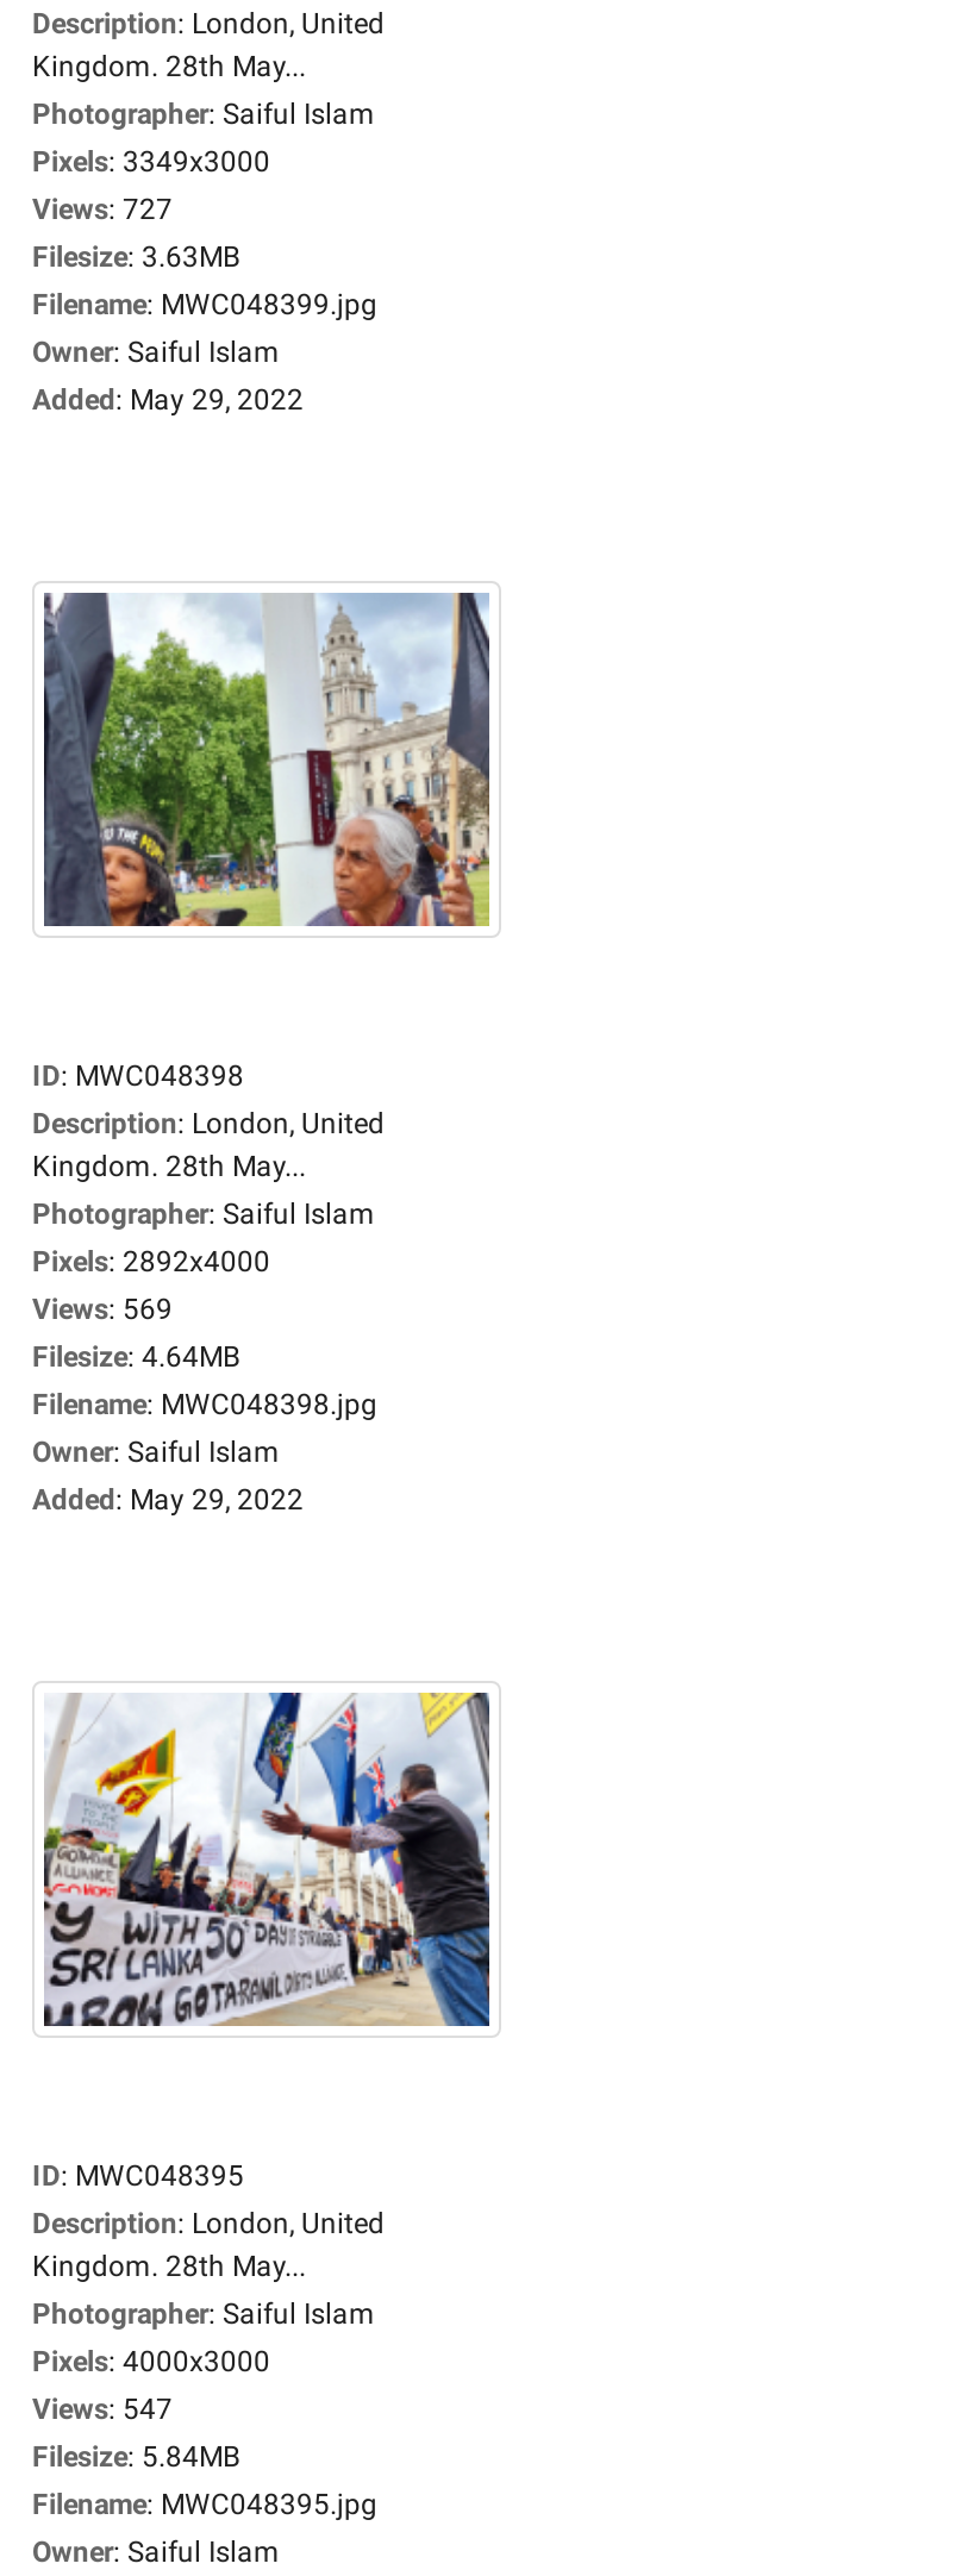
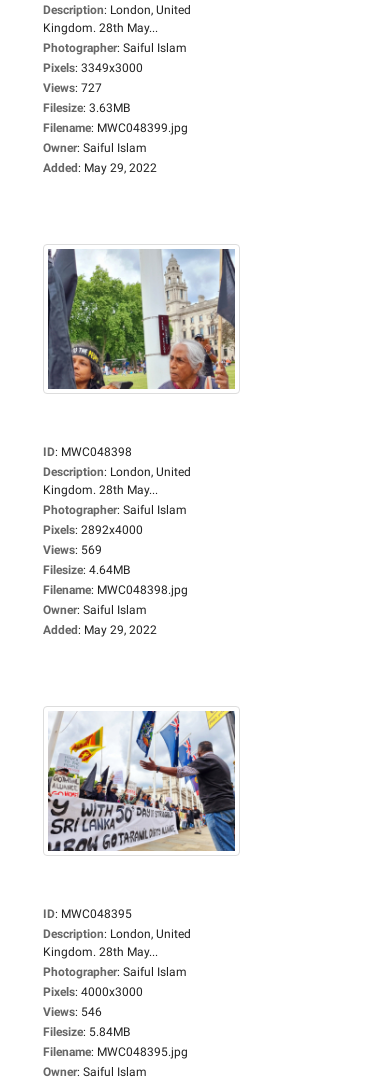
- Views: 547
+ Views: 546
